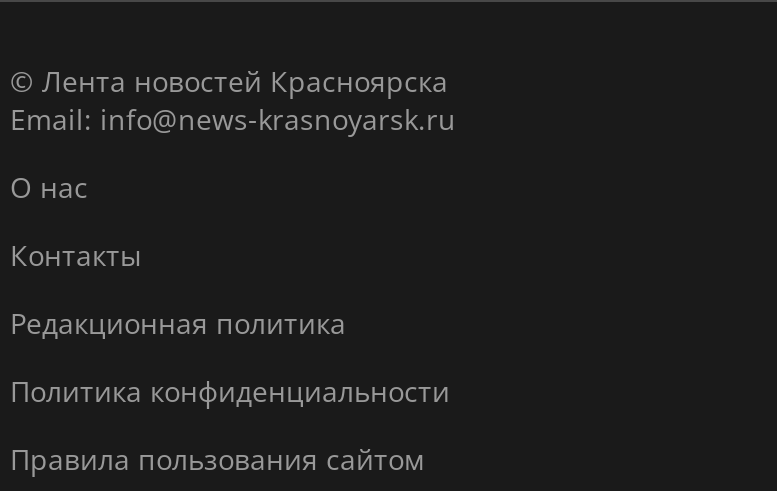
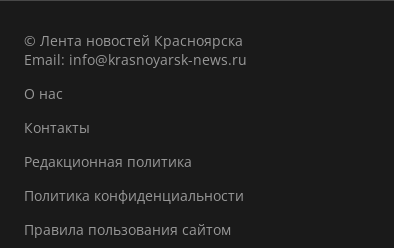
- Email: info@news-krasnoyarsk.ru
+ Email: info@krasnoyarsk-news.ru
